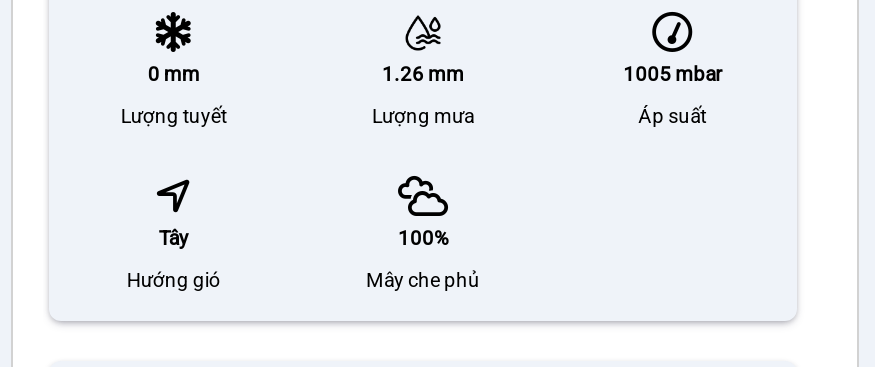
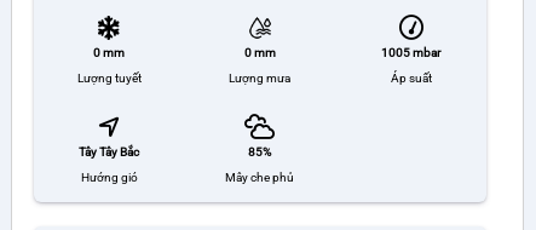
- 1.26 mm
+ 0 mm

- Tây
+ Tây Tây Bắc

- 100%
+ 85%
